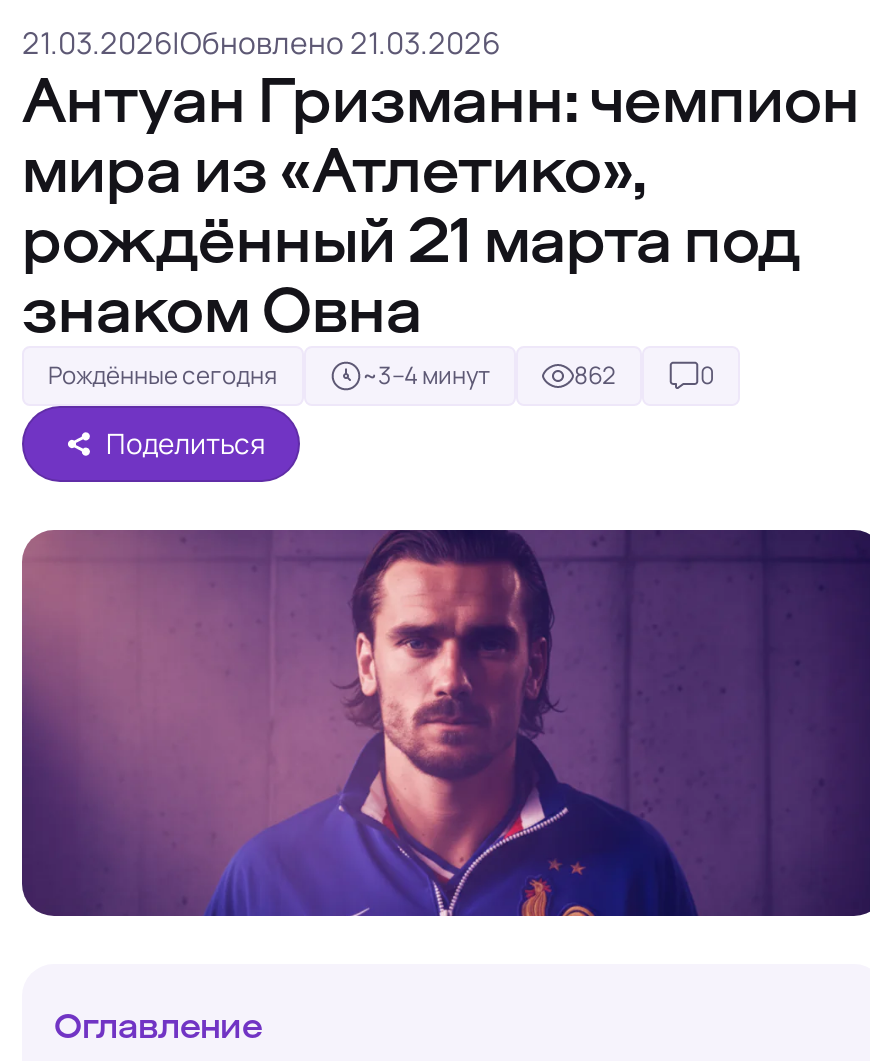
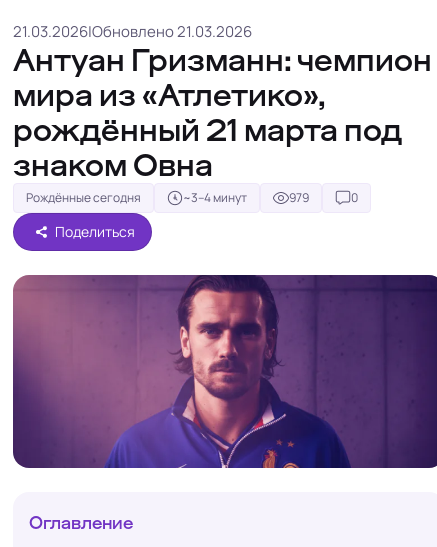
- 862
+ 979
